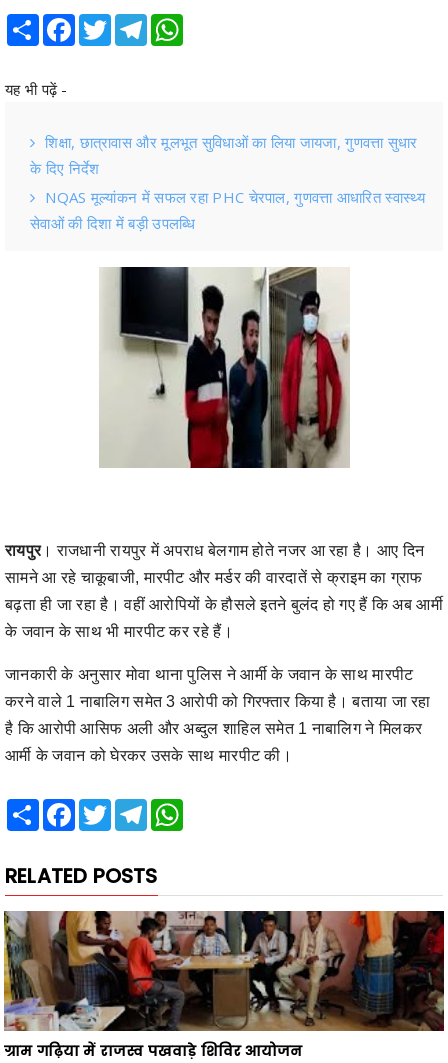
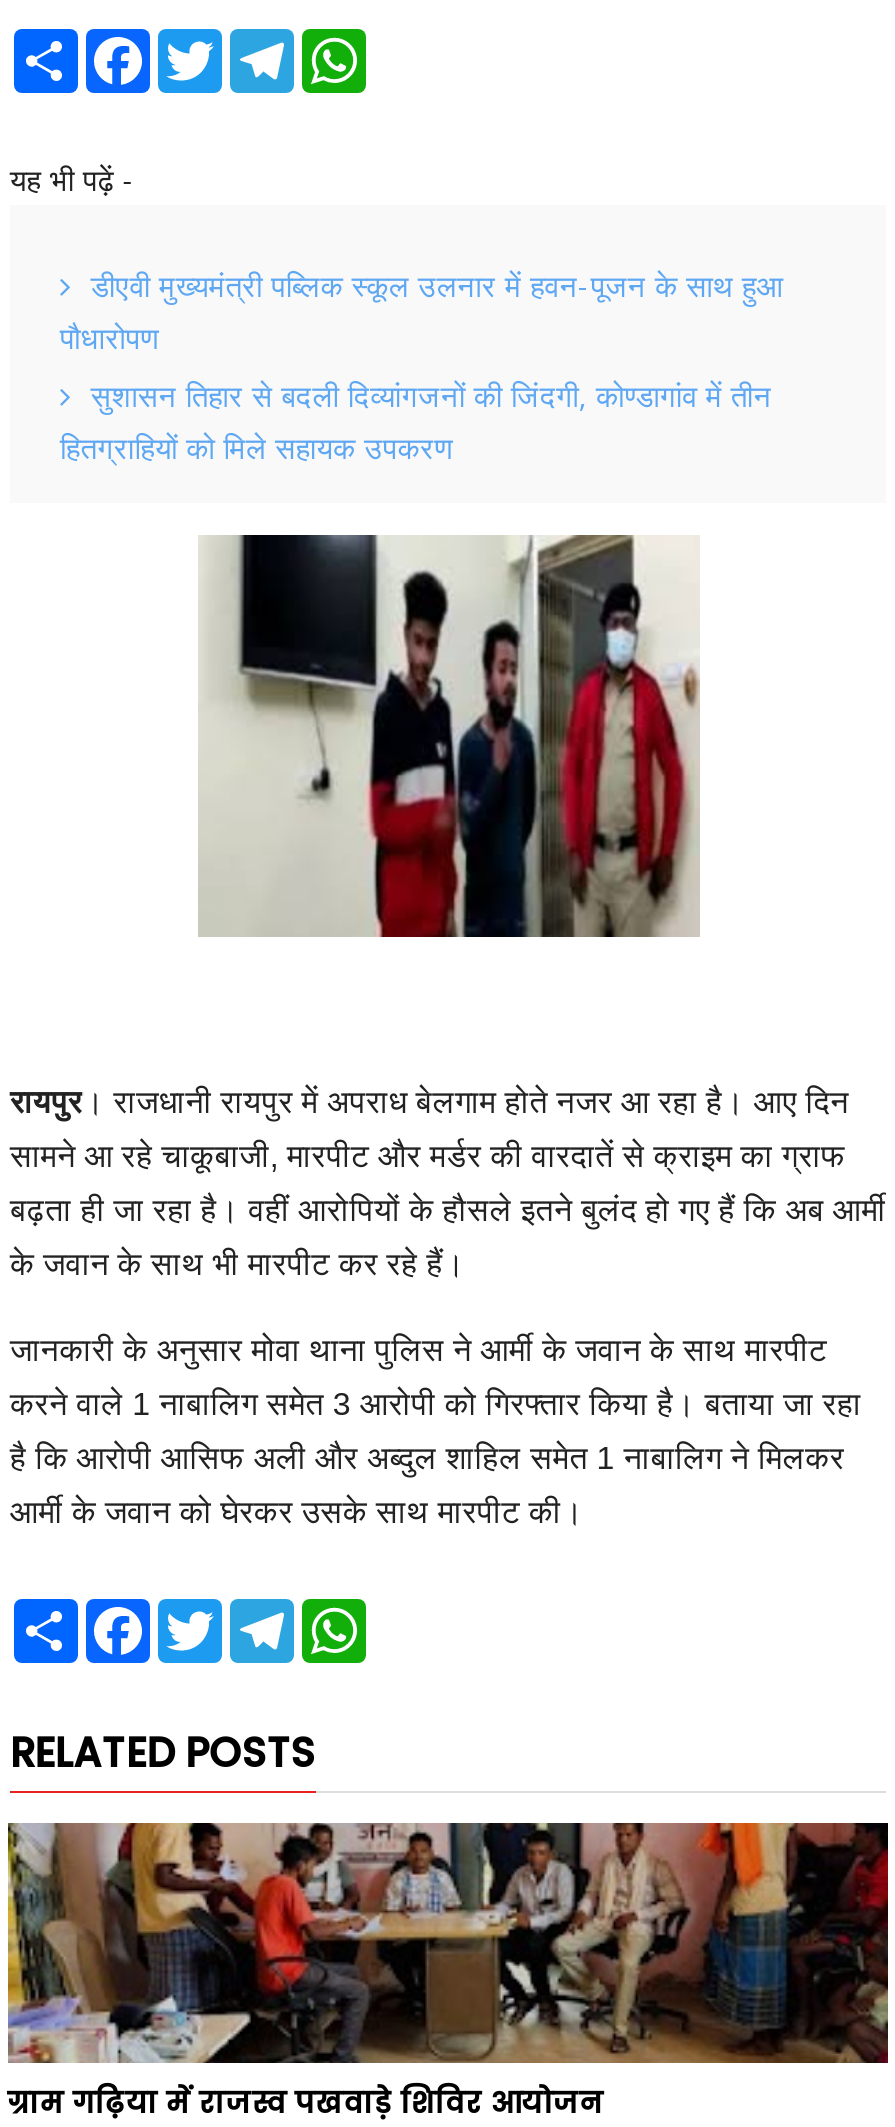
- शिक्षा, छात्रावास और मूलभूत सुविधाओं का लिया जायजा, गुणवत्ता सुधार
- के दिए निर्देश
- NQAS मूल्यांकन में सफल रहा PHC चेरपाल, गुणवत्ता आधारित स्वास्थ्य
- सेवाओं की दिशा में बड़ी उपलब्धि
+ डीएवी मुख्यमंत्री पब्लिक स्कूल उलनार में हवन-पूजन के साथ हुआ
+ पौधारोपण
+ सुशासन तिहार से बदली दिव्यांगजनों की जिंदगी, कोण्डागांव में तीन
+ हितग्राहियों को मिले सहायक उपकरण
